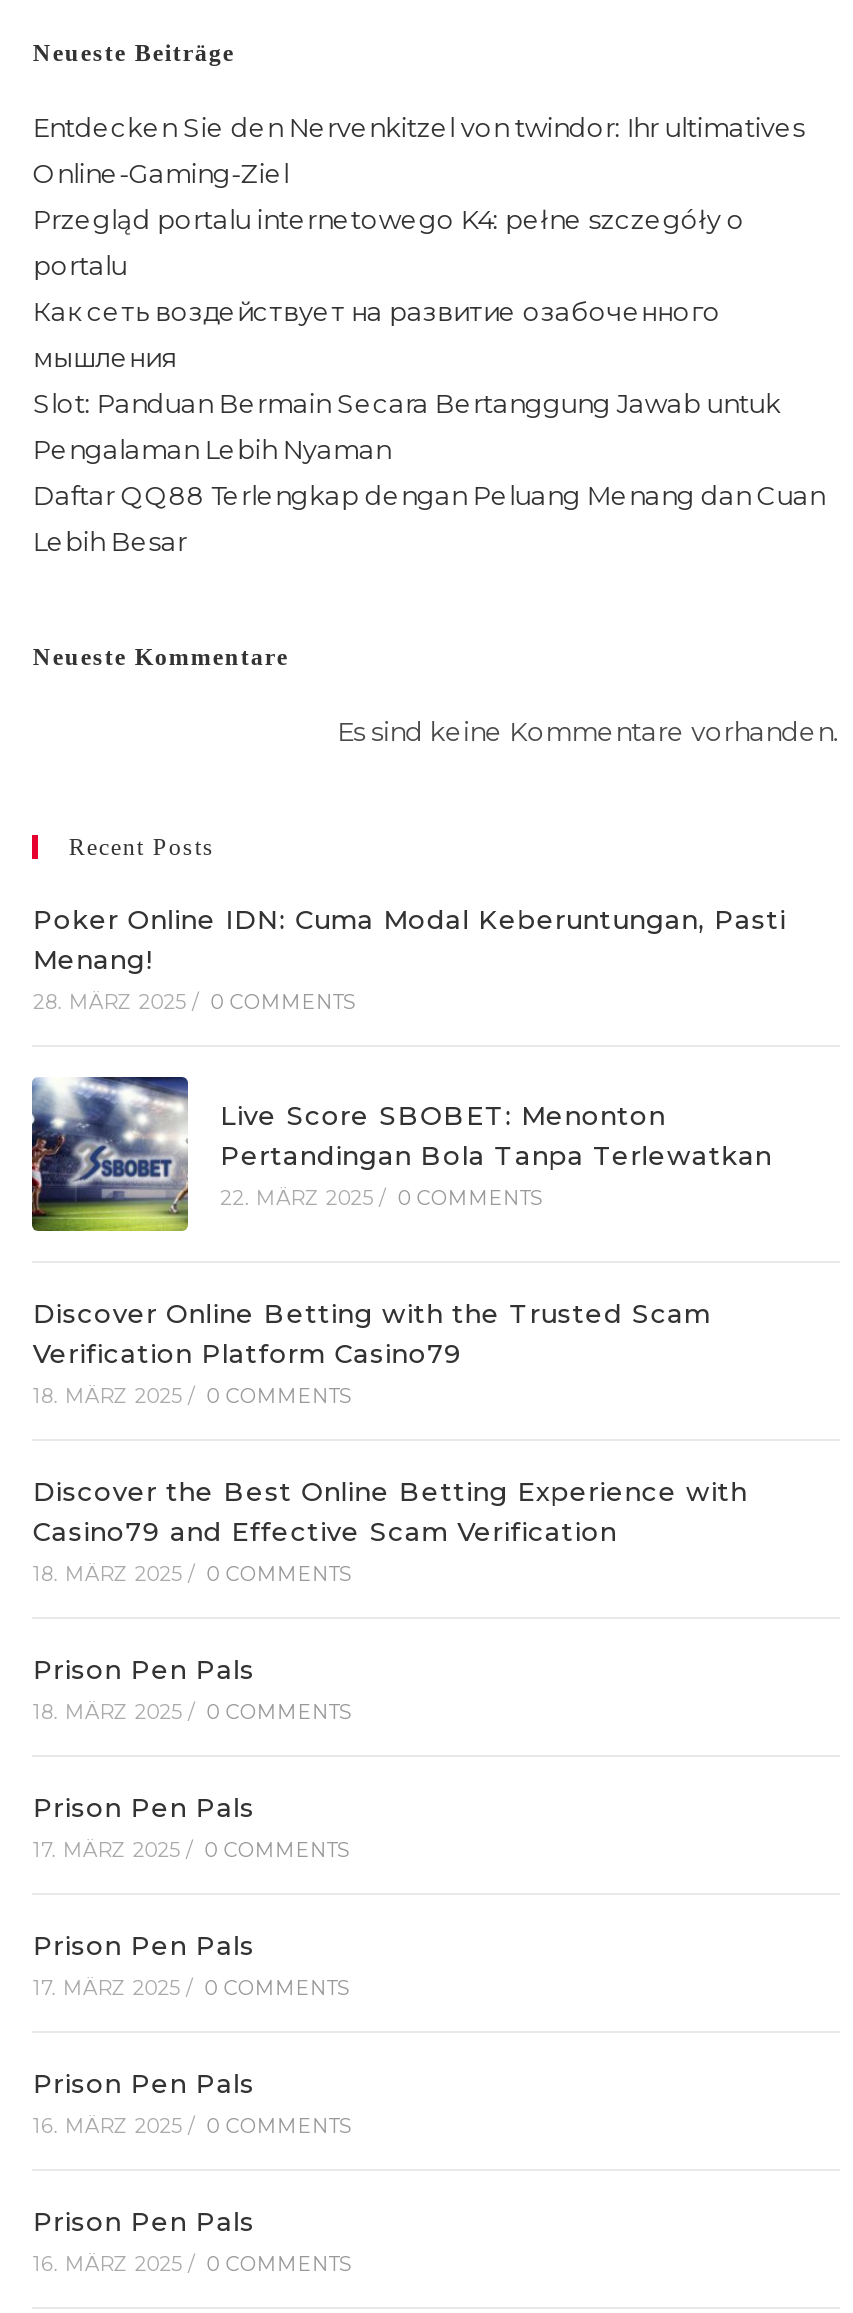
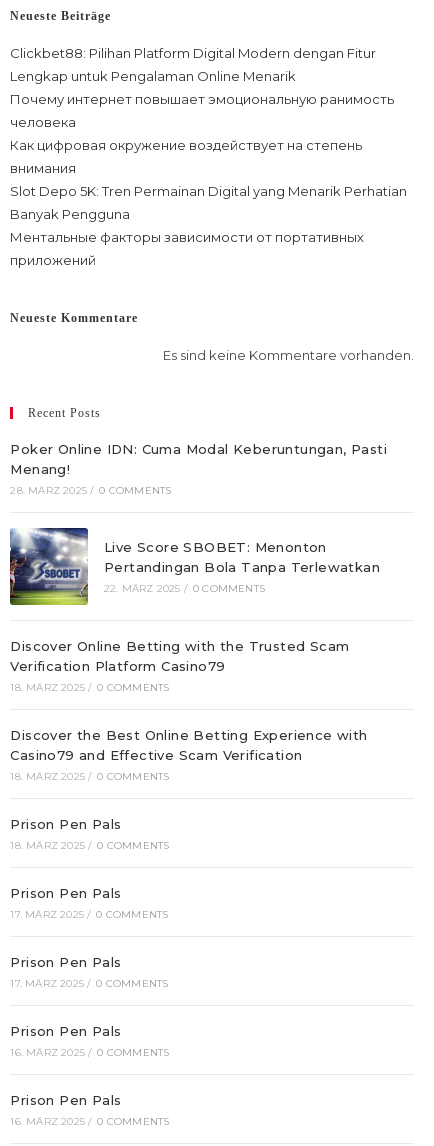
- Entdecken Sie den Nervenkitzel von twindor: Ihr ultimatives
- Online-Gaming-Ziel
- Przegląd portalu internetowego K4: pełne szczegóły o
- portalu
- Как сеть воздействует на развитие озабоченного
- мышления
- Slot: Panduan Bermain Secara Bertanggung Jawab untuk
- Pengalaman Lebih Nyaman
- Daftar QQ88 Terlengkap dengan Peluang Menang dan Cuan
- Lebih Besar
+ Clickbet88: Pilihan Platform Digital Modern dengan Fitur
+ Lengkap untuk Pengalaman Online Menarik
+ Почему интернет повышает эмоциональную ранимость
+ человека
+ Как цифровая окружение воздействует на степень
+ внимания
+ Slot Depo 5K: Tren Permainan Digital yang Menarik Perhatian
+ Banyak Pengguna
+ Ментальные факторы зависимости от портативных
+ приложений
